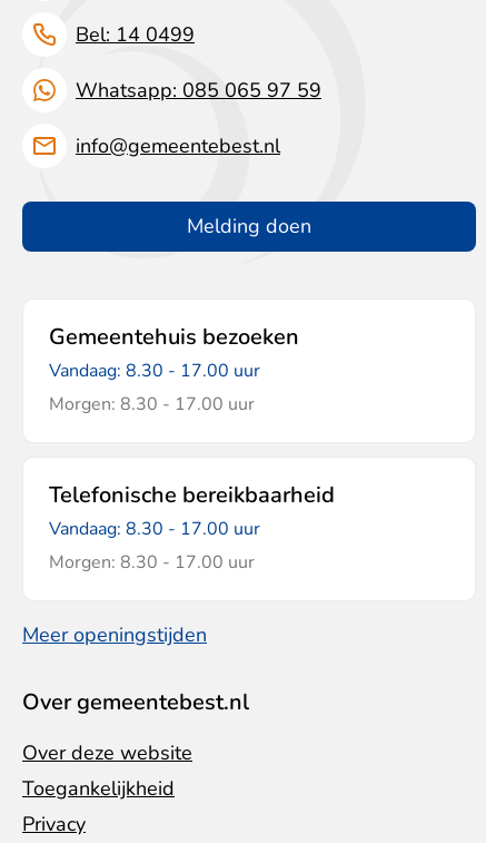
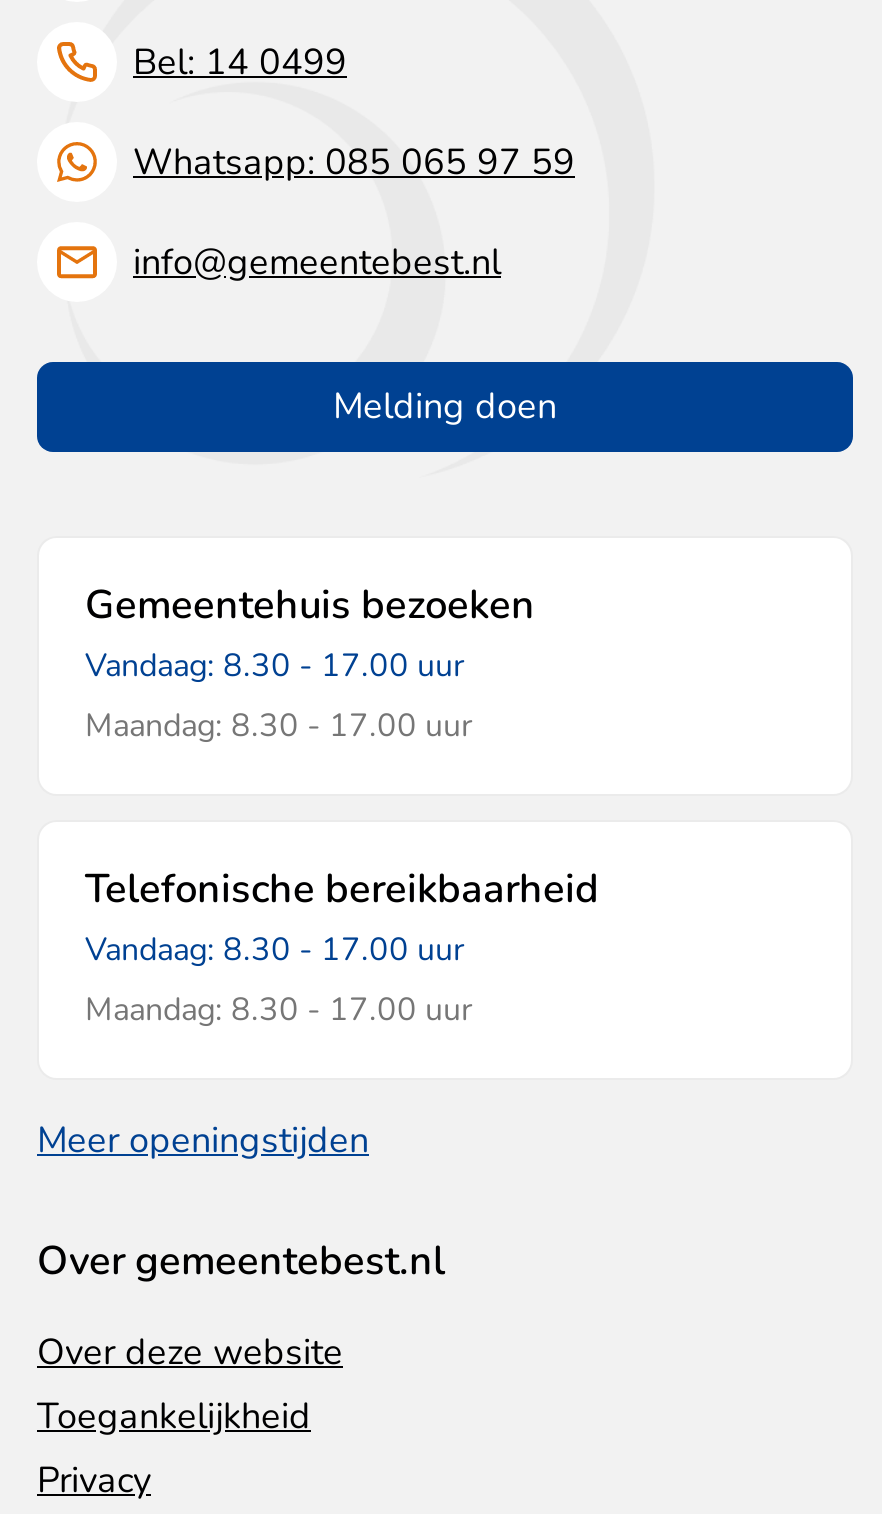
- Morgen: 8.30 - 17.00 uur
+ Maandag: 8.30 - 17.00 uur

- Morgen: 8.30 - 17.00 uur
+ Maandag: 8.30 - 17.00 uur
